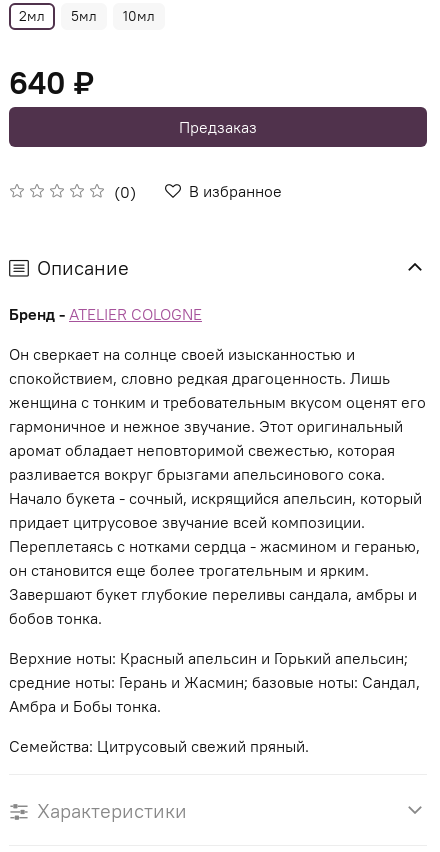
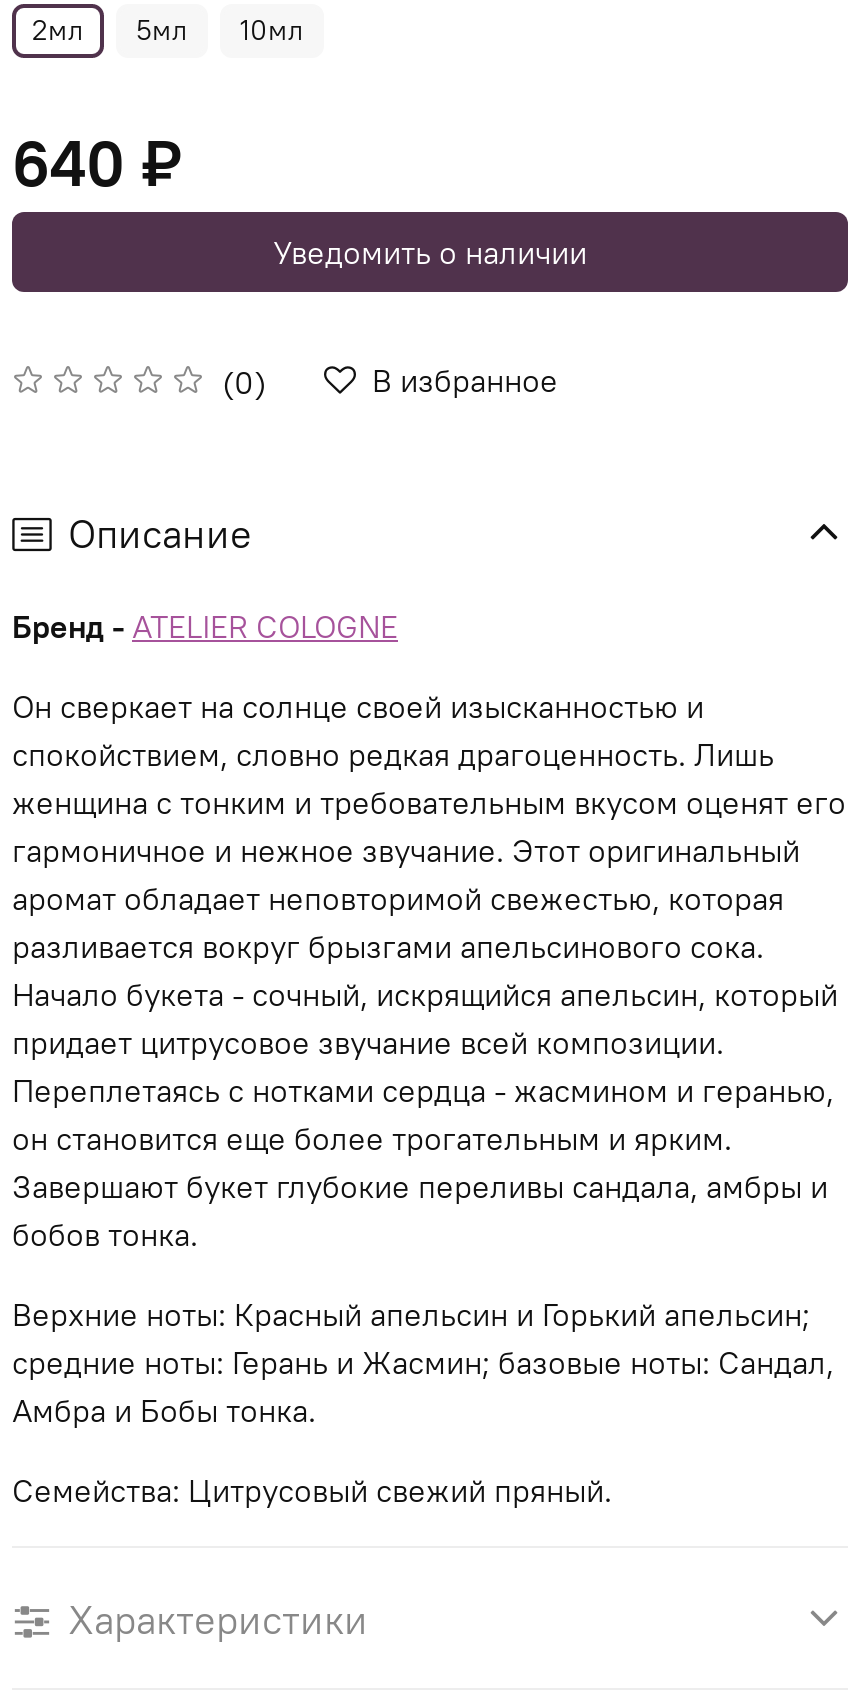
- Предзаказ
+ Уведомить о наличии
